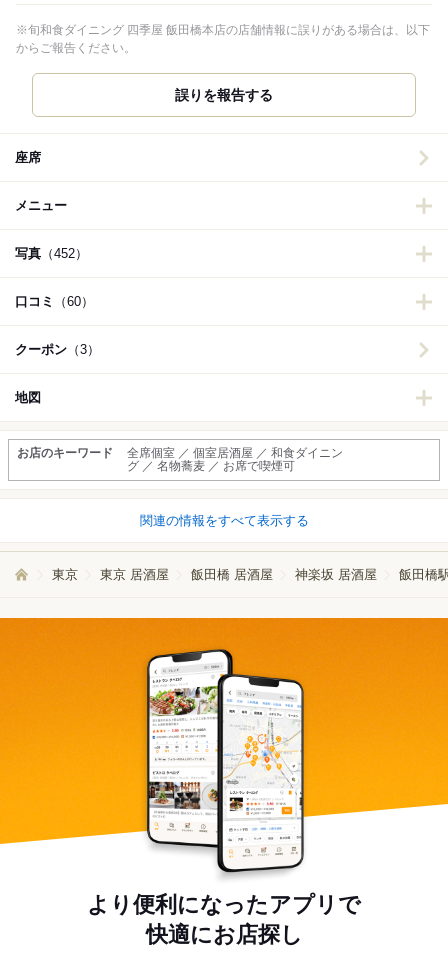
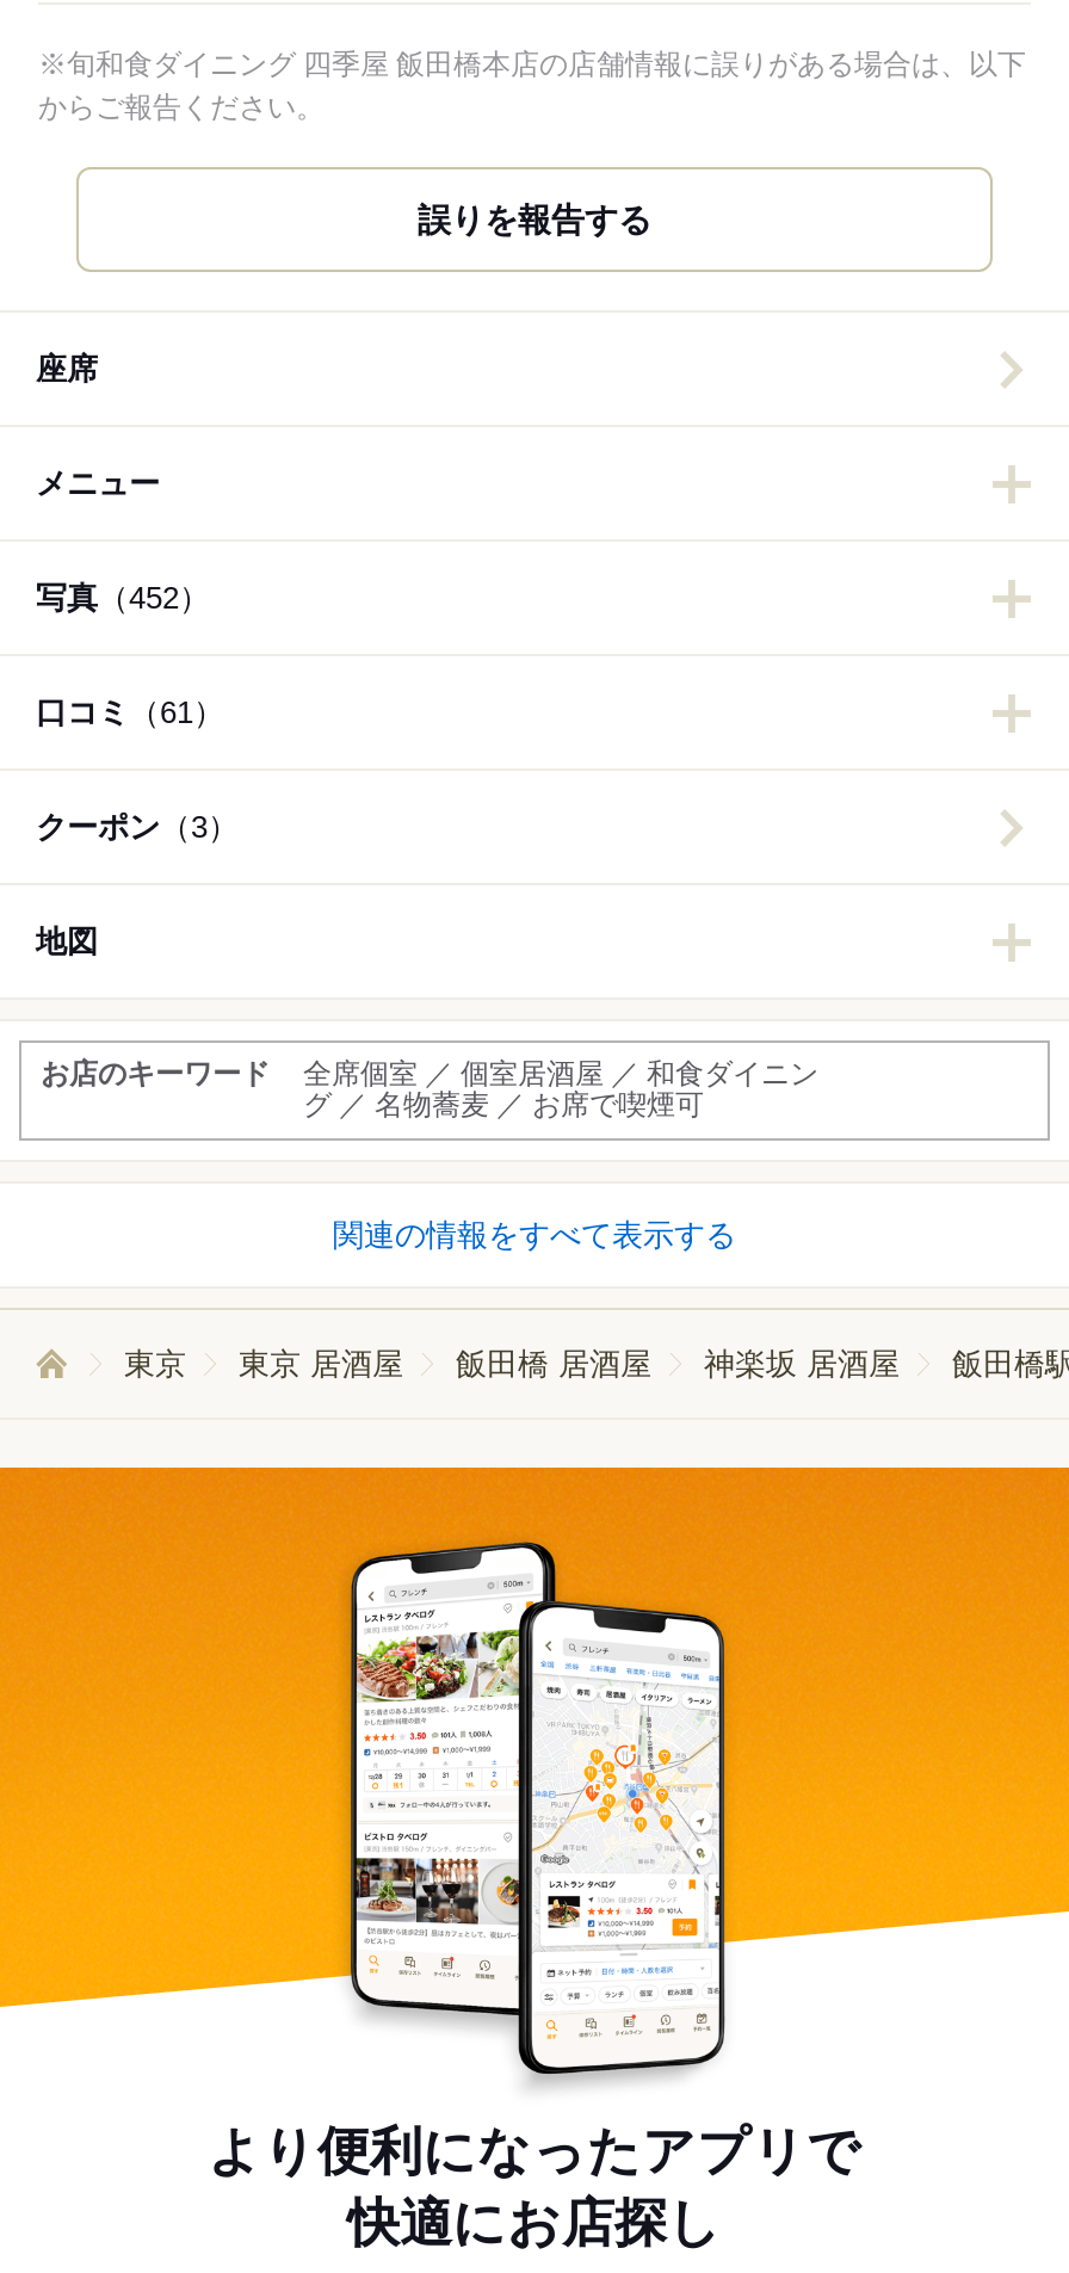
- 口コミ（60）
+ 口コミ（61）
